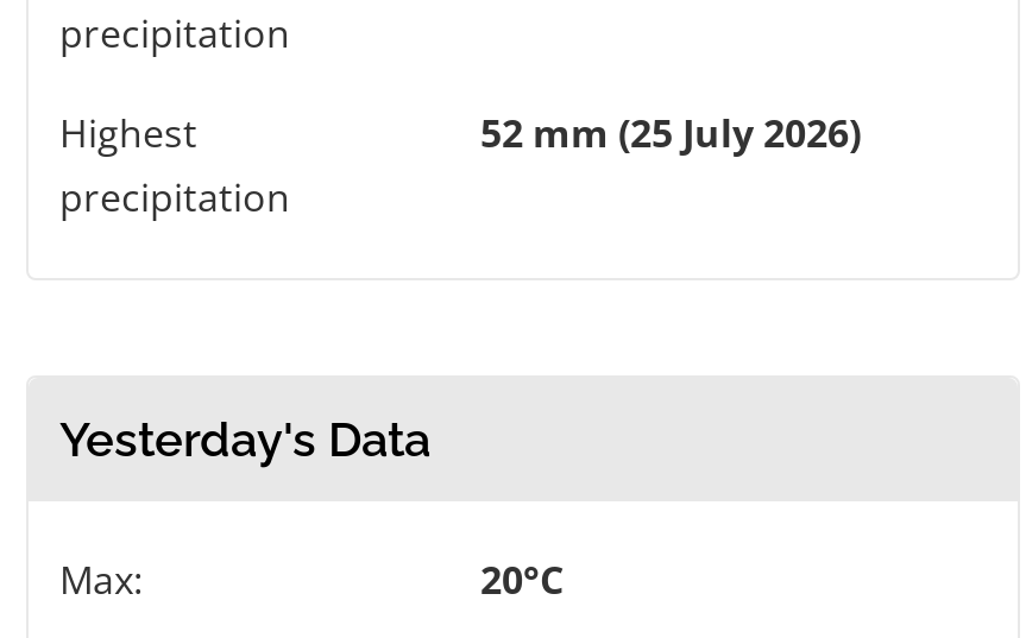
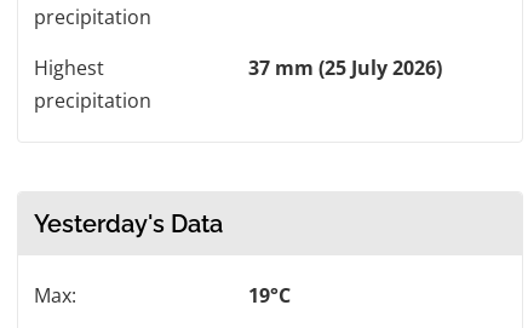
- 52 mm (25 July 2026)
+ 37 mm (25 July 2026)

- 20°C
+ 19°C
